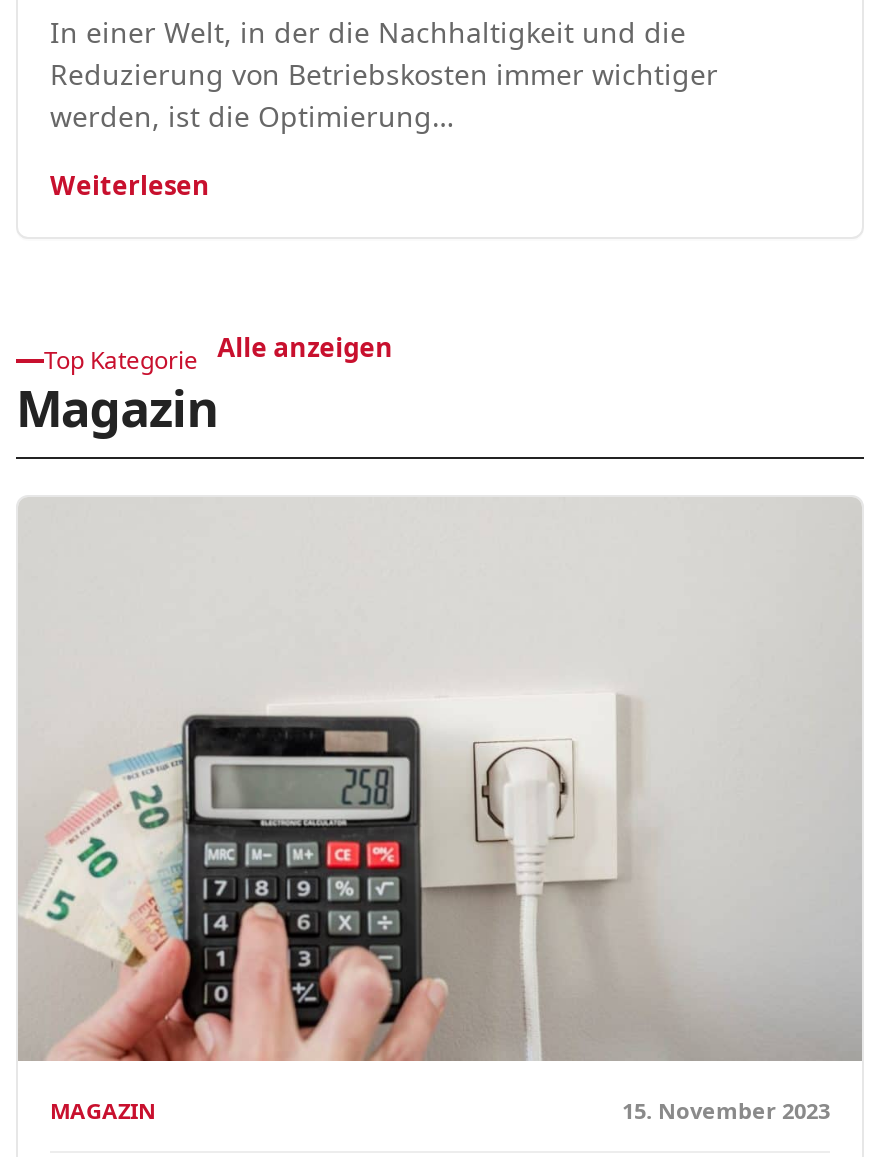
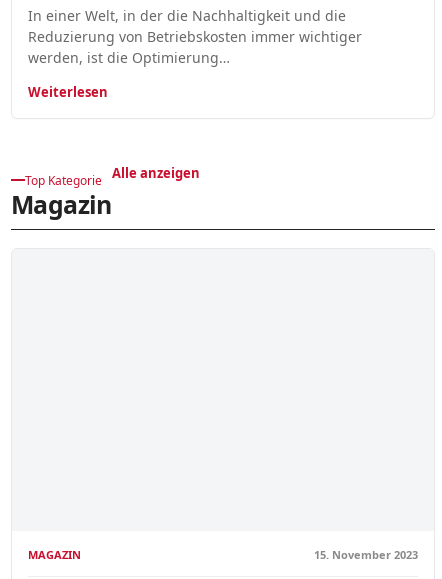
- [image]
